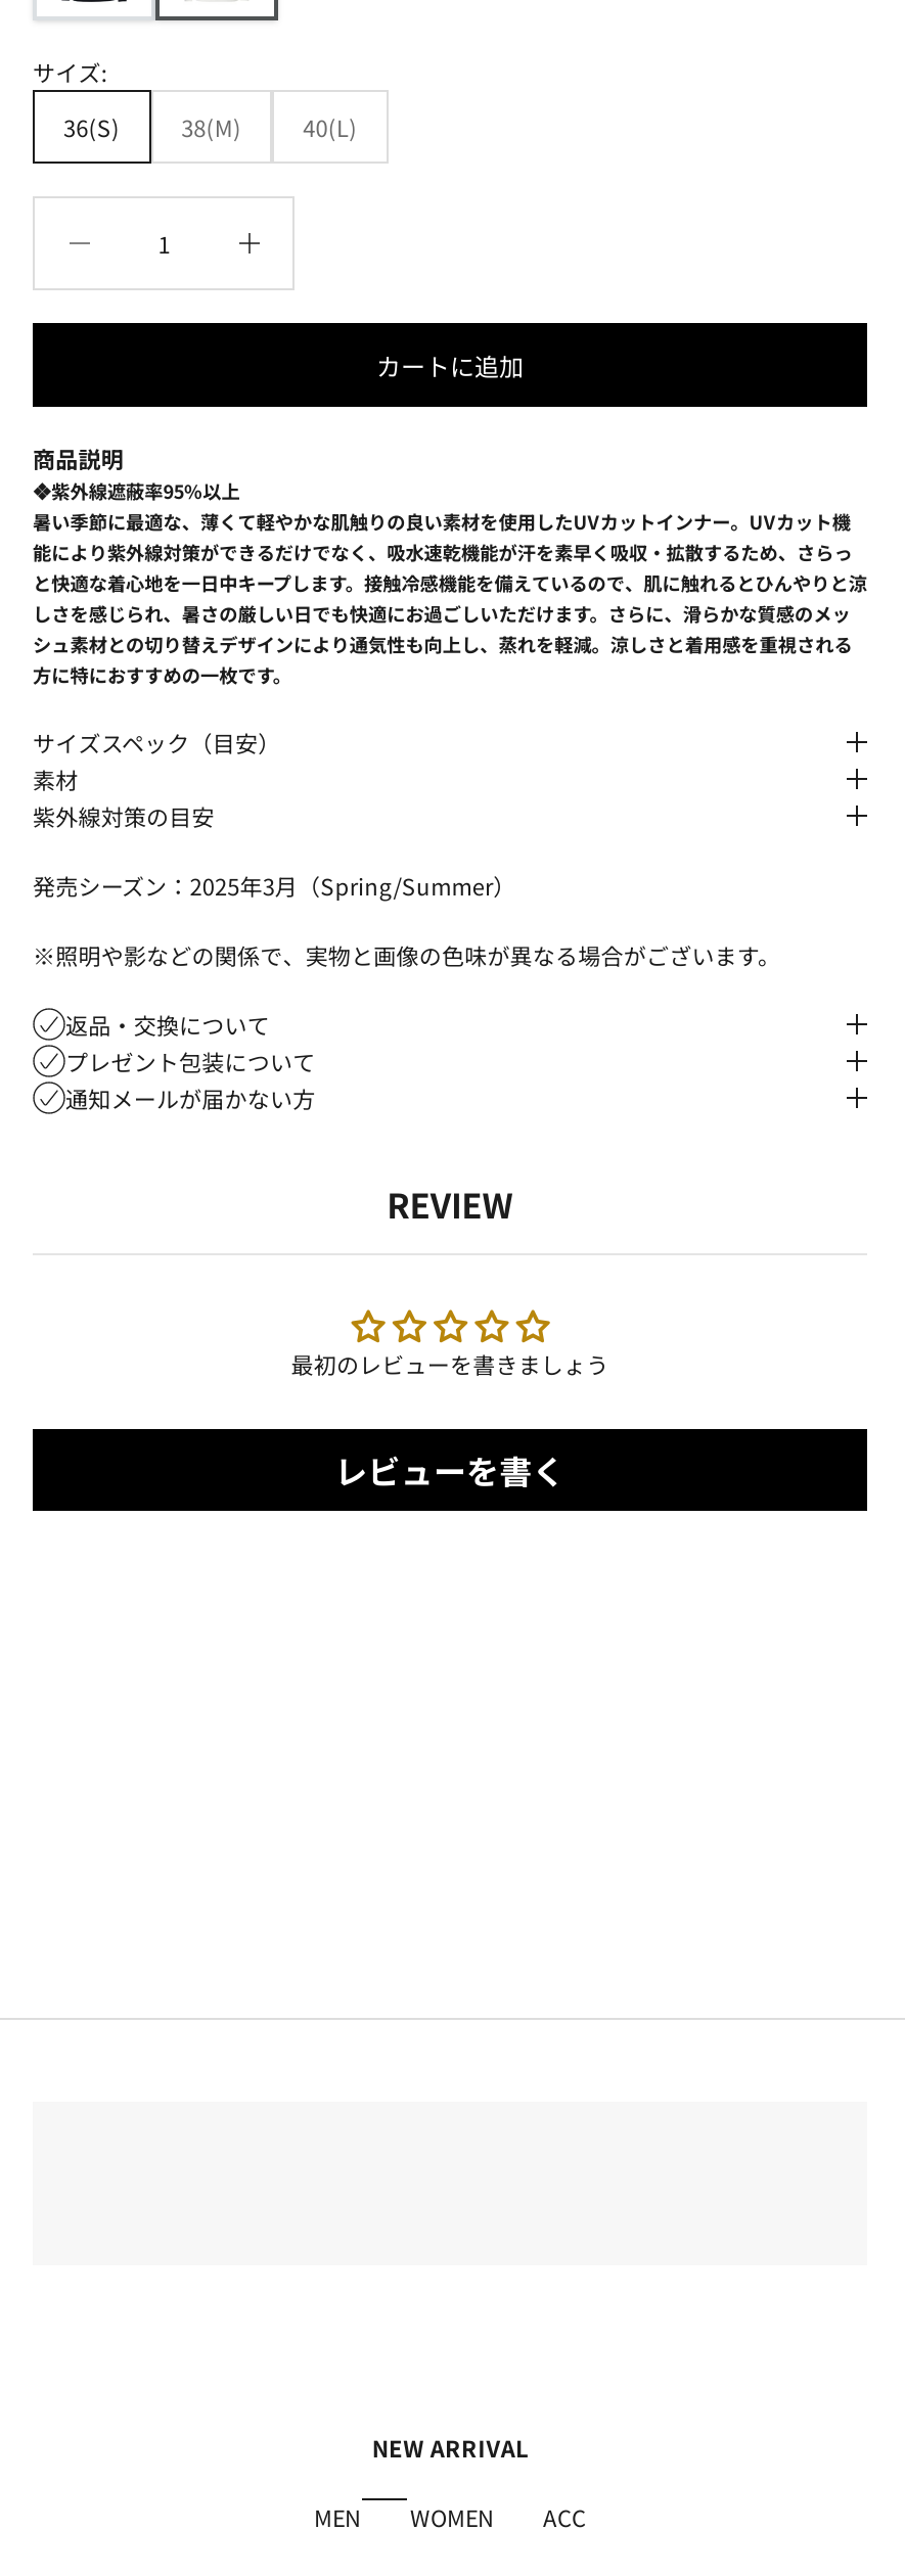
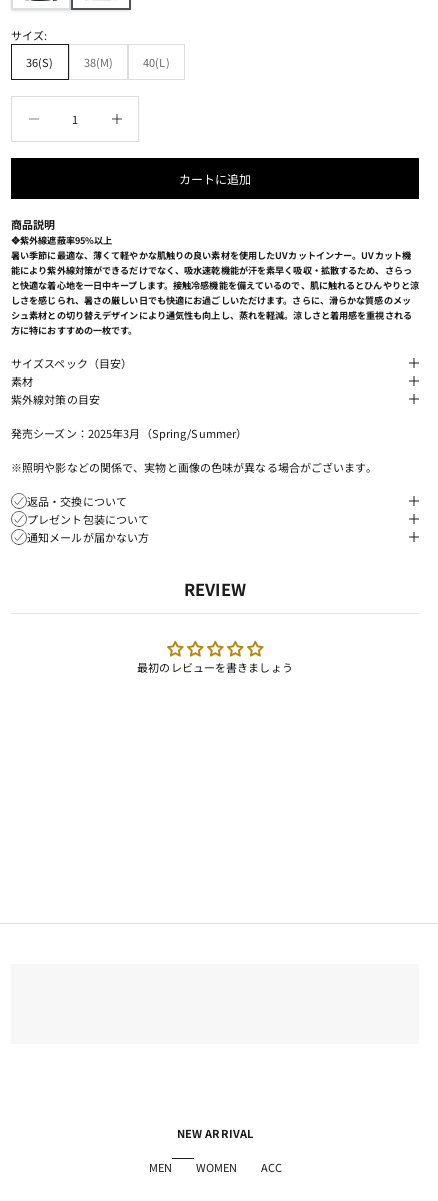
- レビューを書く
